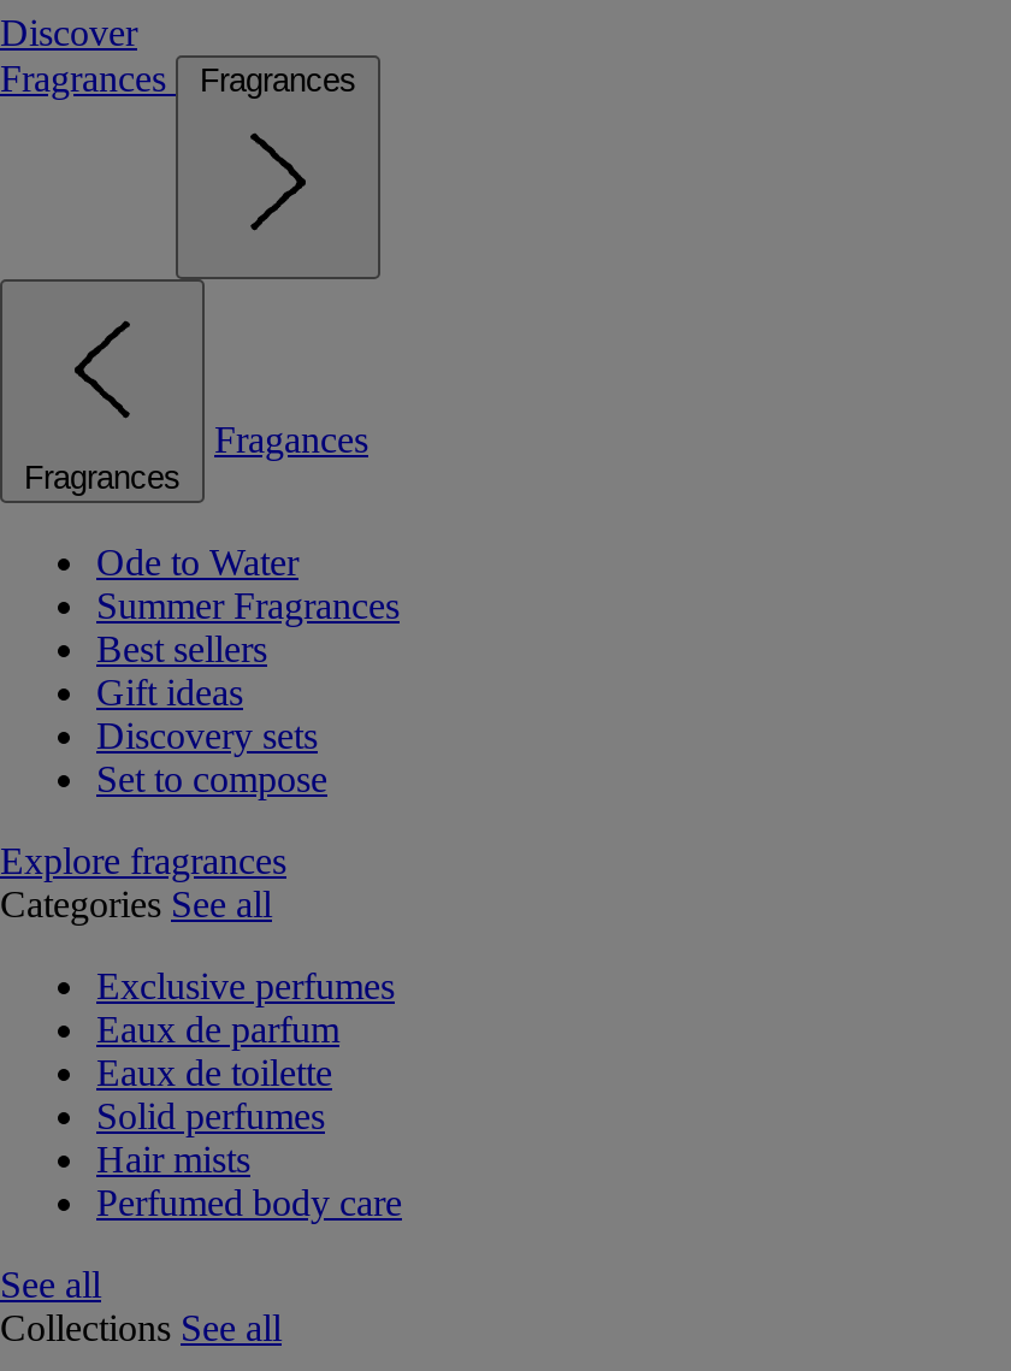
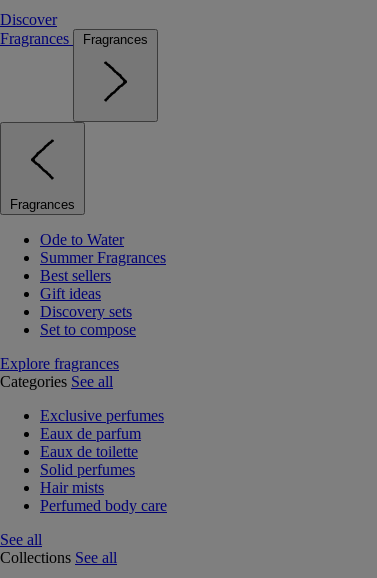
- Fragances
